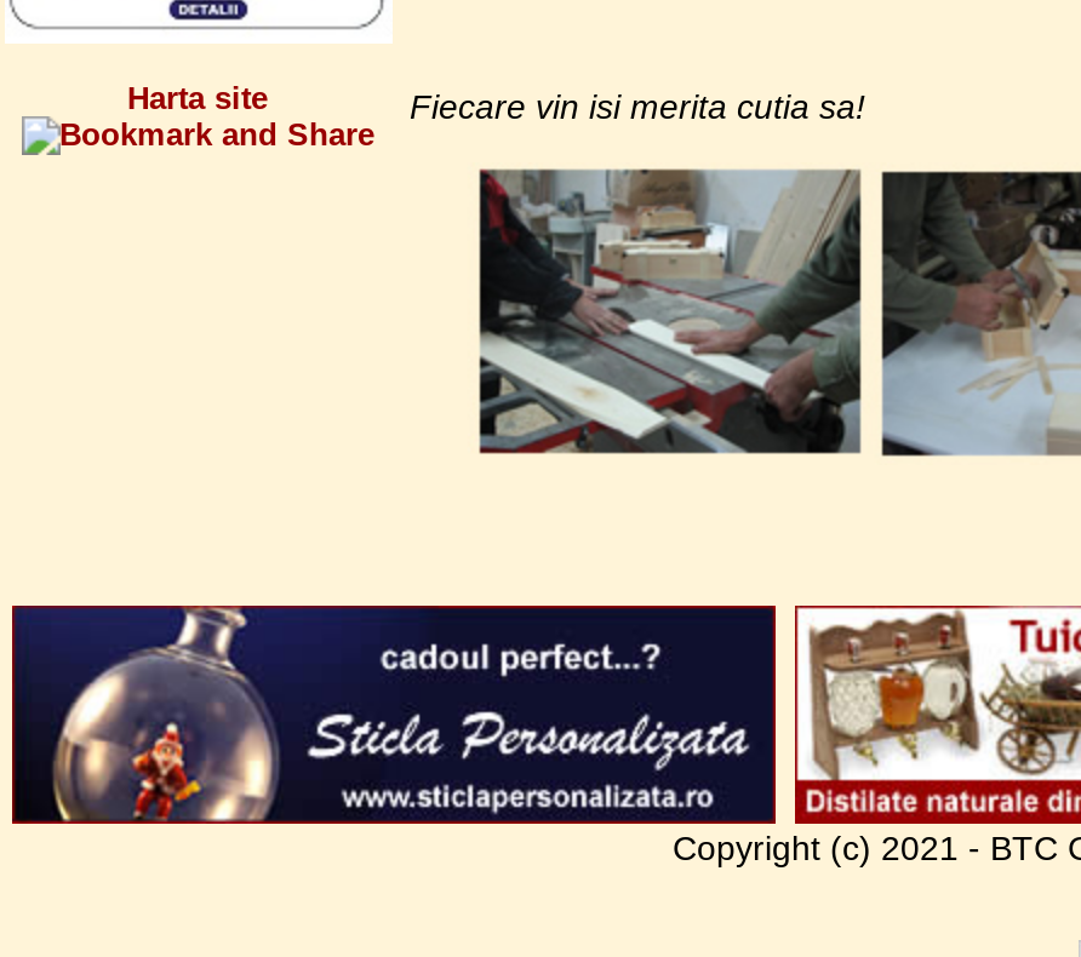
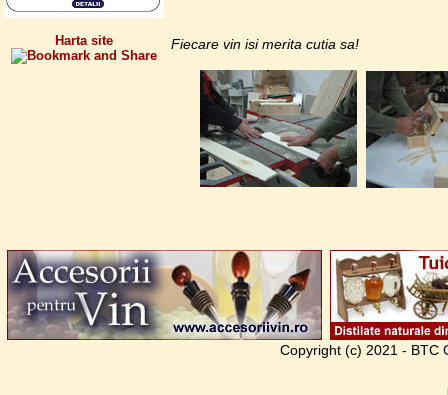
- [image]
+ [image]
